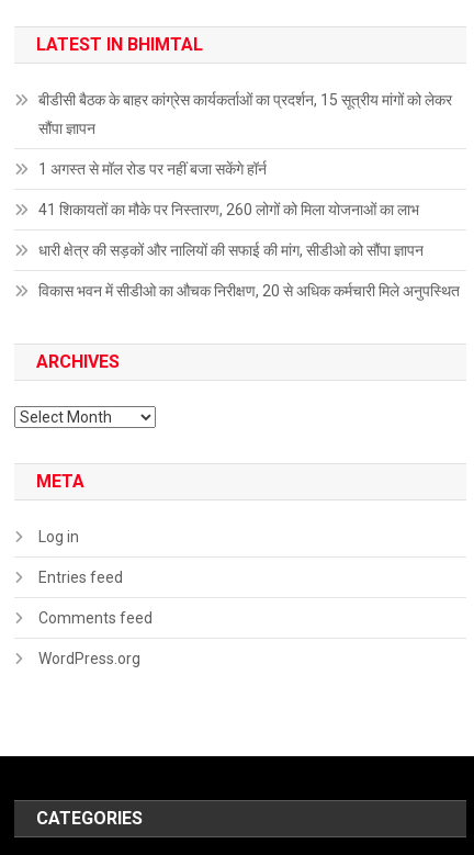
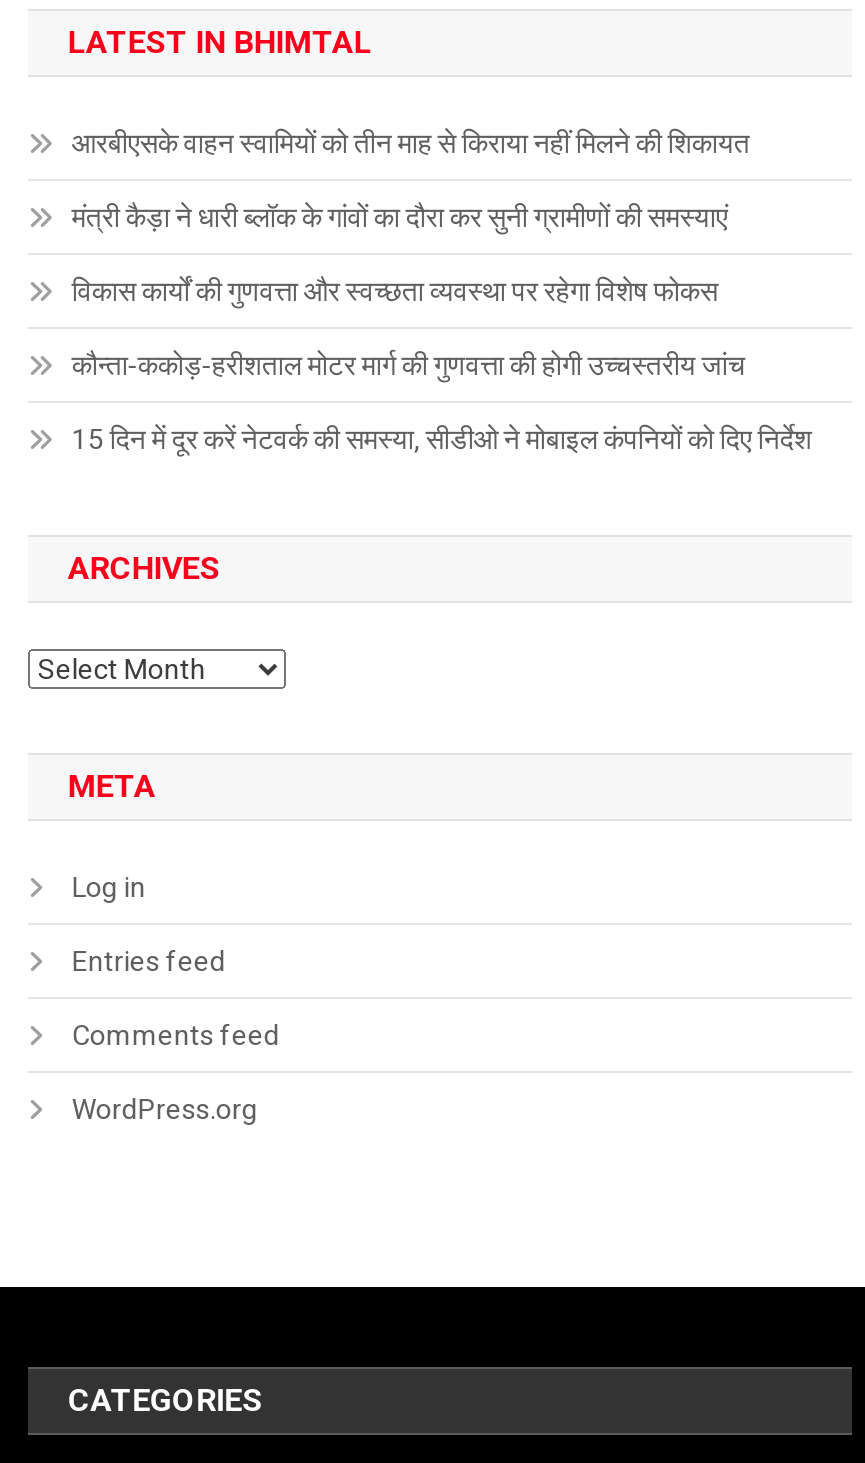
- बीडीसी बैठक के बाहर कांग्रेस कार्यकर्ताओं का प्रदर्शन, 15 सूत्रीय मांगों को लेकर
- सौंपा ज्ञापन
- 1 अगस्त से मॉल रोड पर नहीं बजा सकेंगे हॉर्न
- 41 शिकायतों का मौके पर निस्तारण, 260 लोगों को मिला योजनाओं का लाभ
- धारी क्षेत्र की सड़कों और नालियों की सफाई की मांग, सीडीओ को सौंपा ज्ञापन
- विकास भवन में सीडीओ का औचक निरीक्षण, 20 से अधिक कर्मचारी मिले अनुपस्थित
+ आरबीएसके वाहन स्वामियों को तीन माह से किराया नहीं मिलने की शिकायत
+ मंत्री कैड़ा ने धारी ब्लॉक के गांवों का दौरा कर सुनी ग्रामीणों की समस्याएं
+ विकास कार्यों की गुणवत्ता और स्वच्छता व्यवस्था पर रहेगा विशेष फोकस
+ कौन्ता-ककोड़-हरीशताल मोटर मार्ग की गुणवत्ता की होगी उच्चस्तरीय जांच
+ 15 दिन में दूर करें नेटवर्क की समस्या, सीडीओ ने मोबाइल कंपनियों को दिए निर्देश
